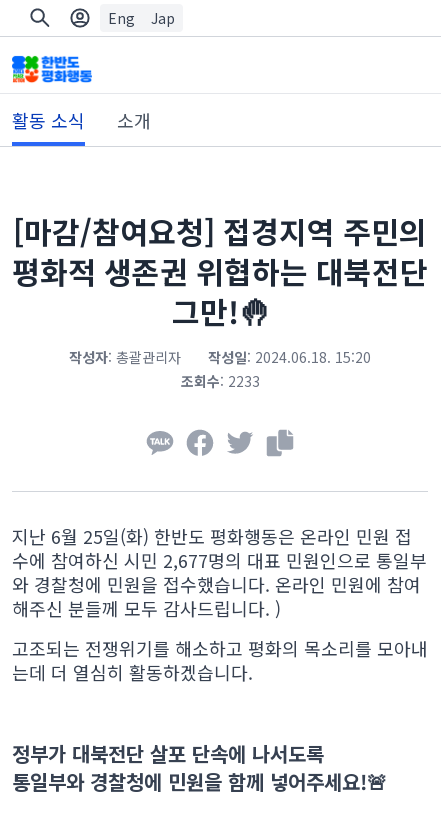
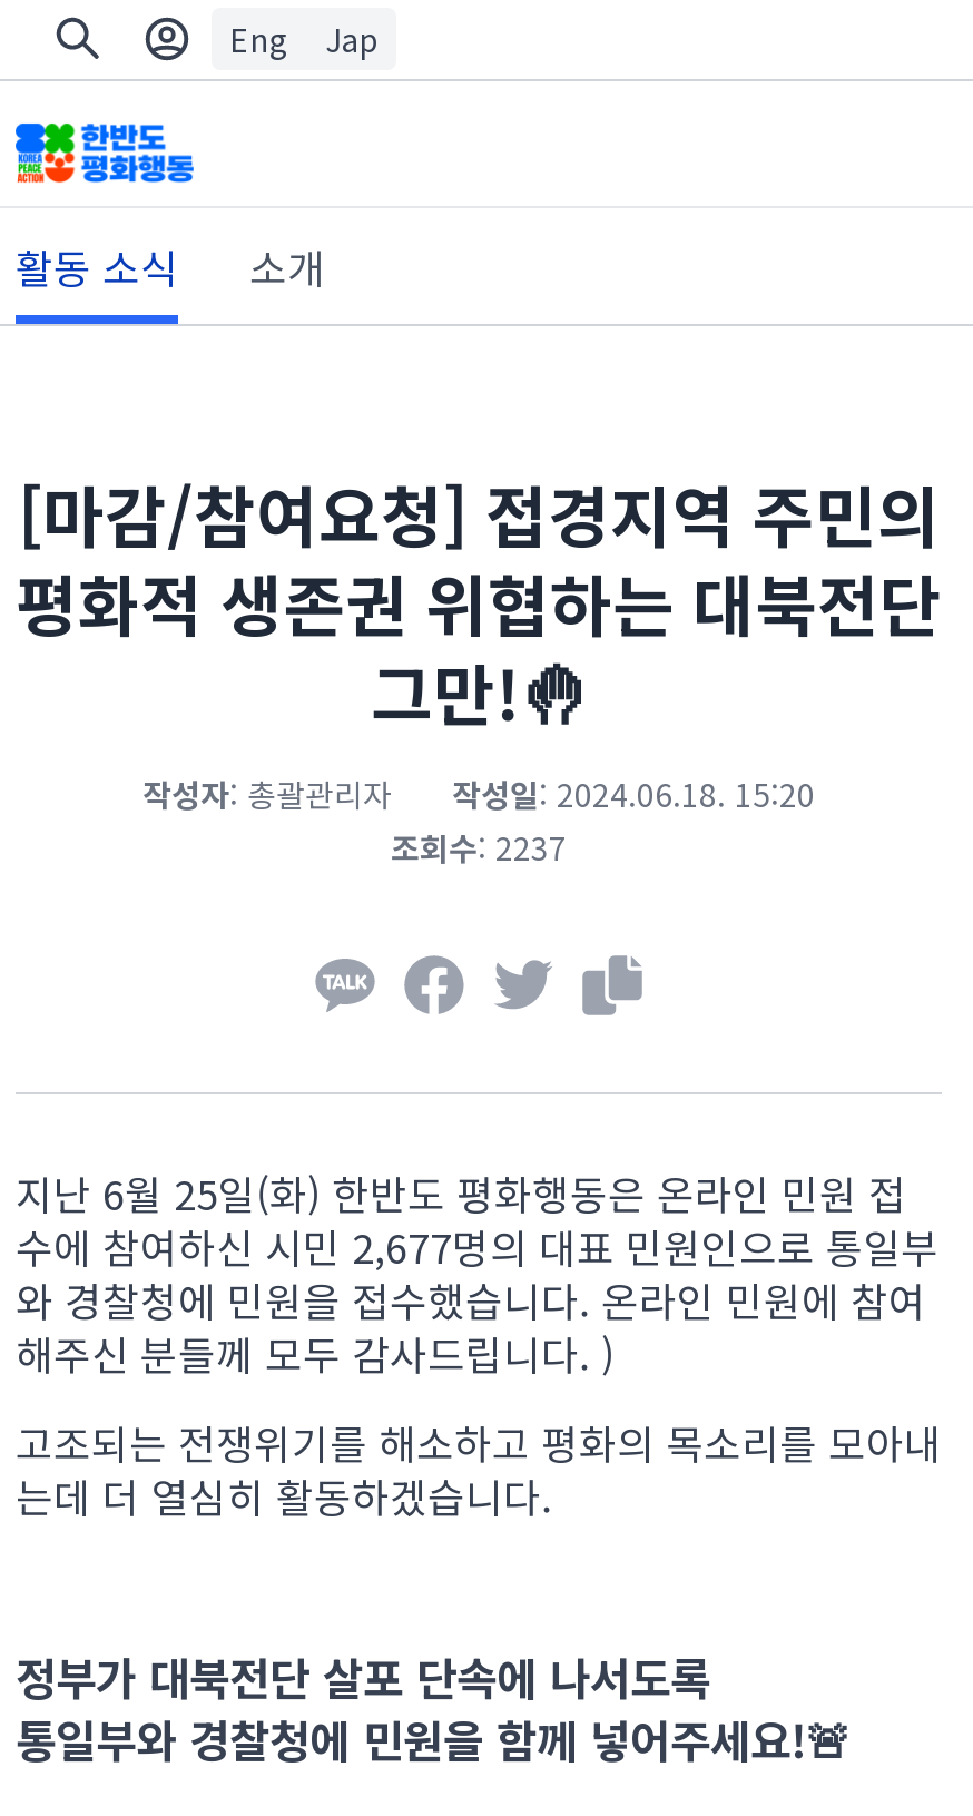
- 조회수: 2233
+ 조회수: 2237
